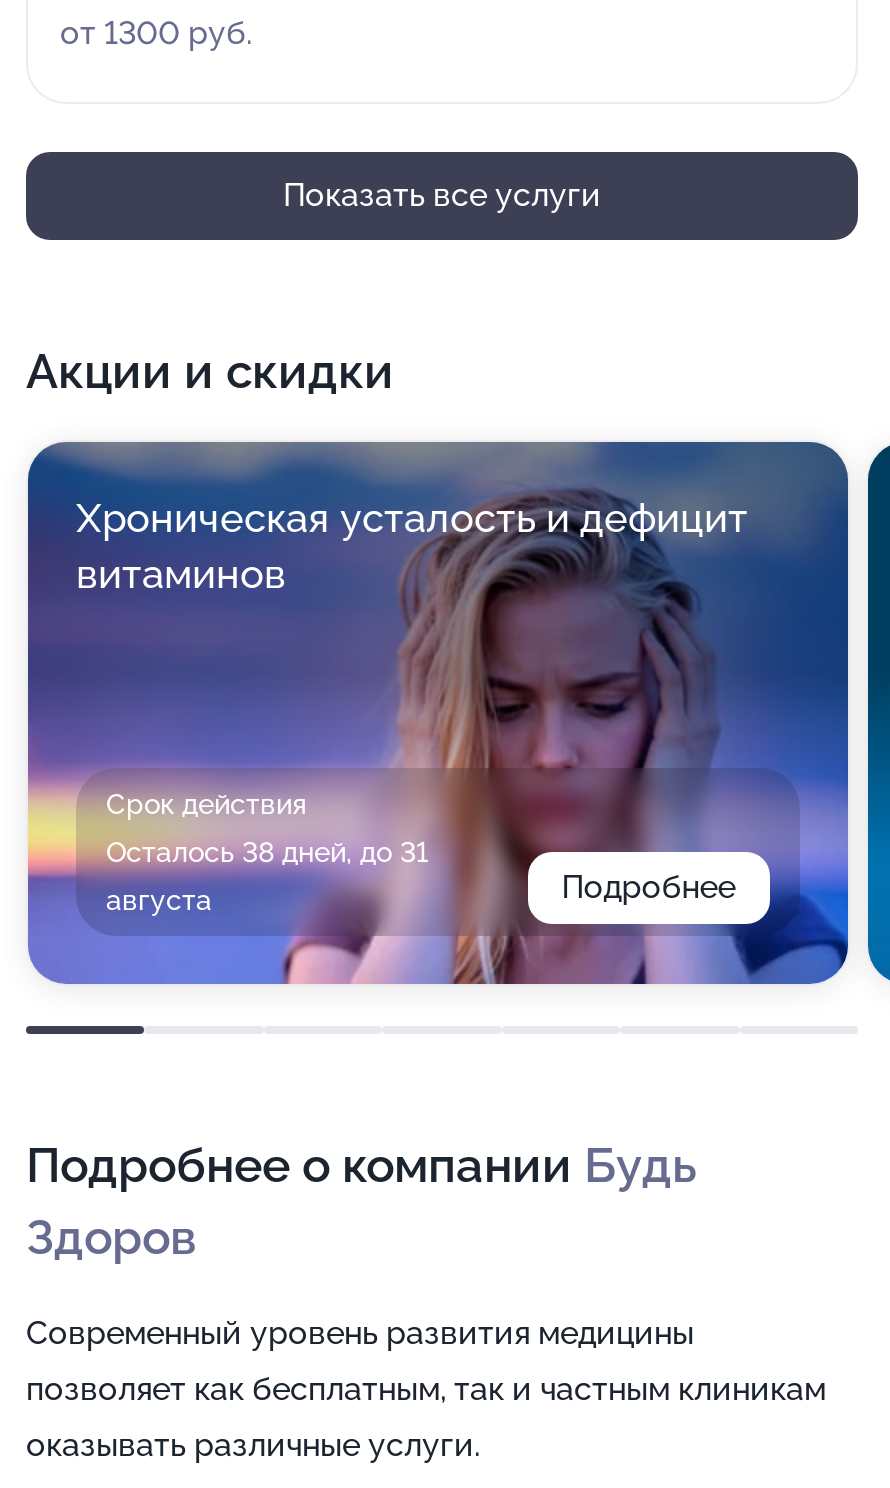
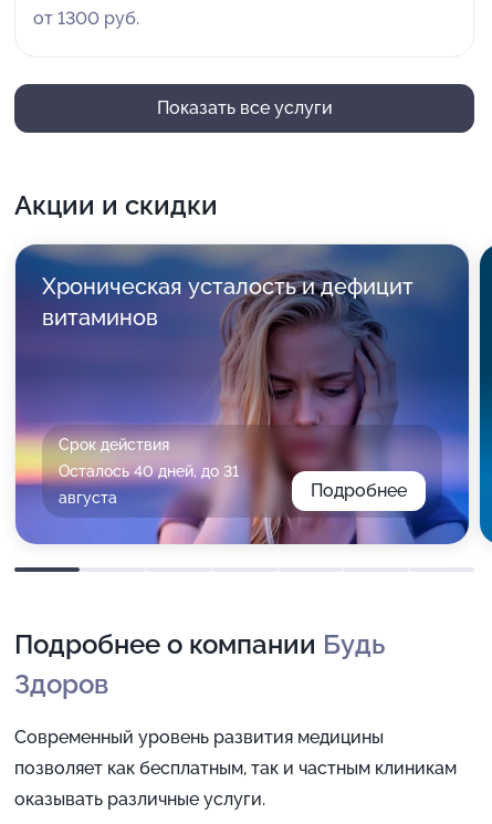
- Осталось 38 дней, до 31
+ Осталось 40 дней, до 31
